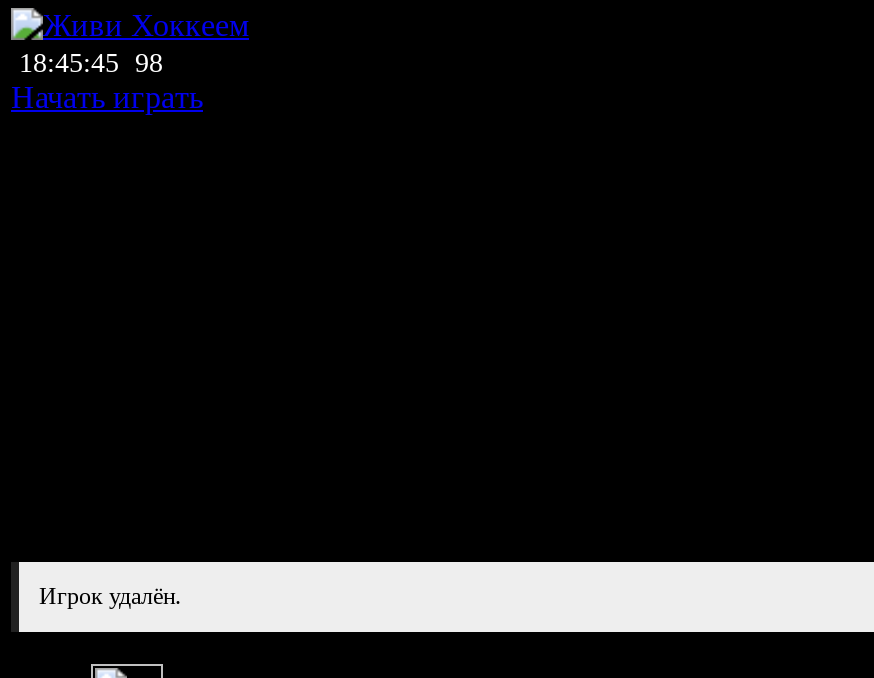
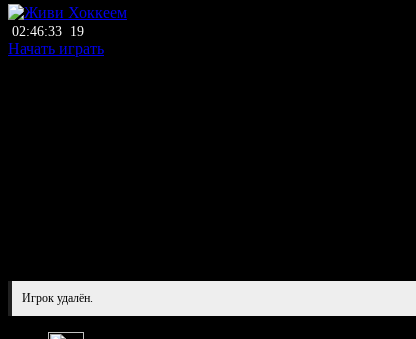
- 18:45:45 98
+ 02:46:33 19
